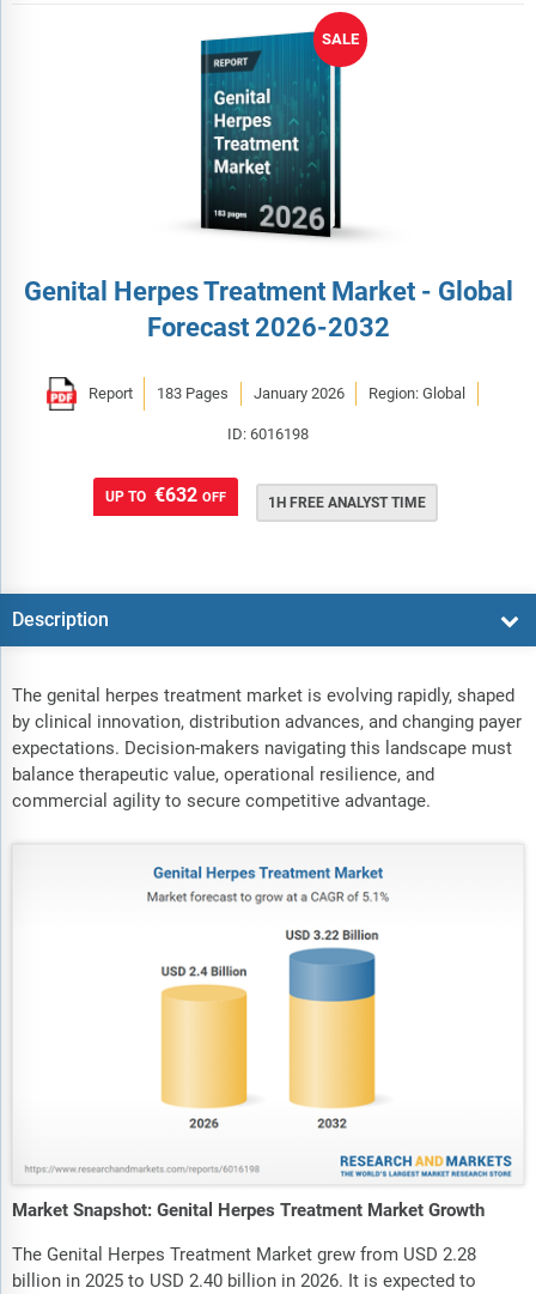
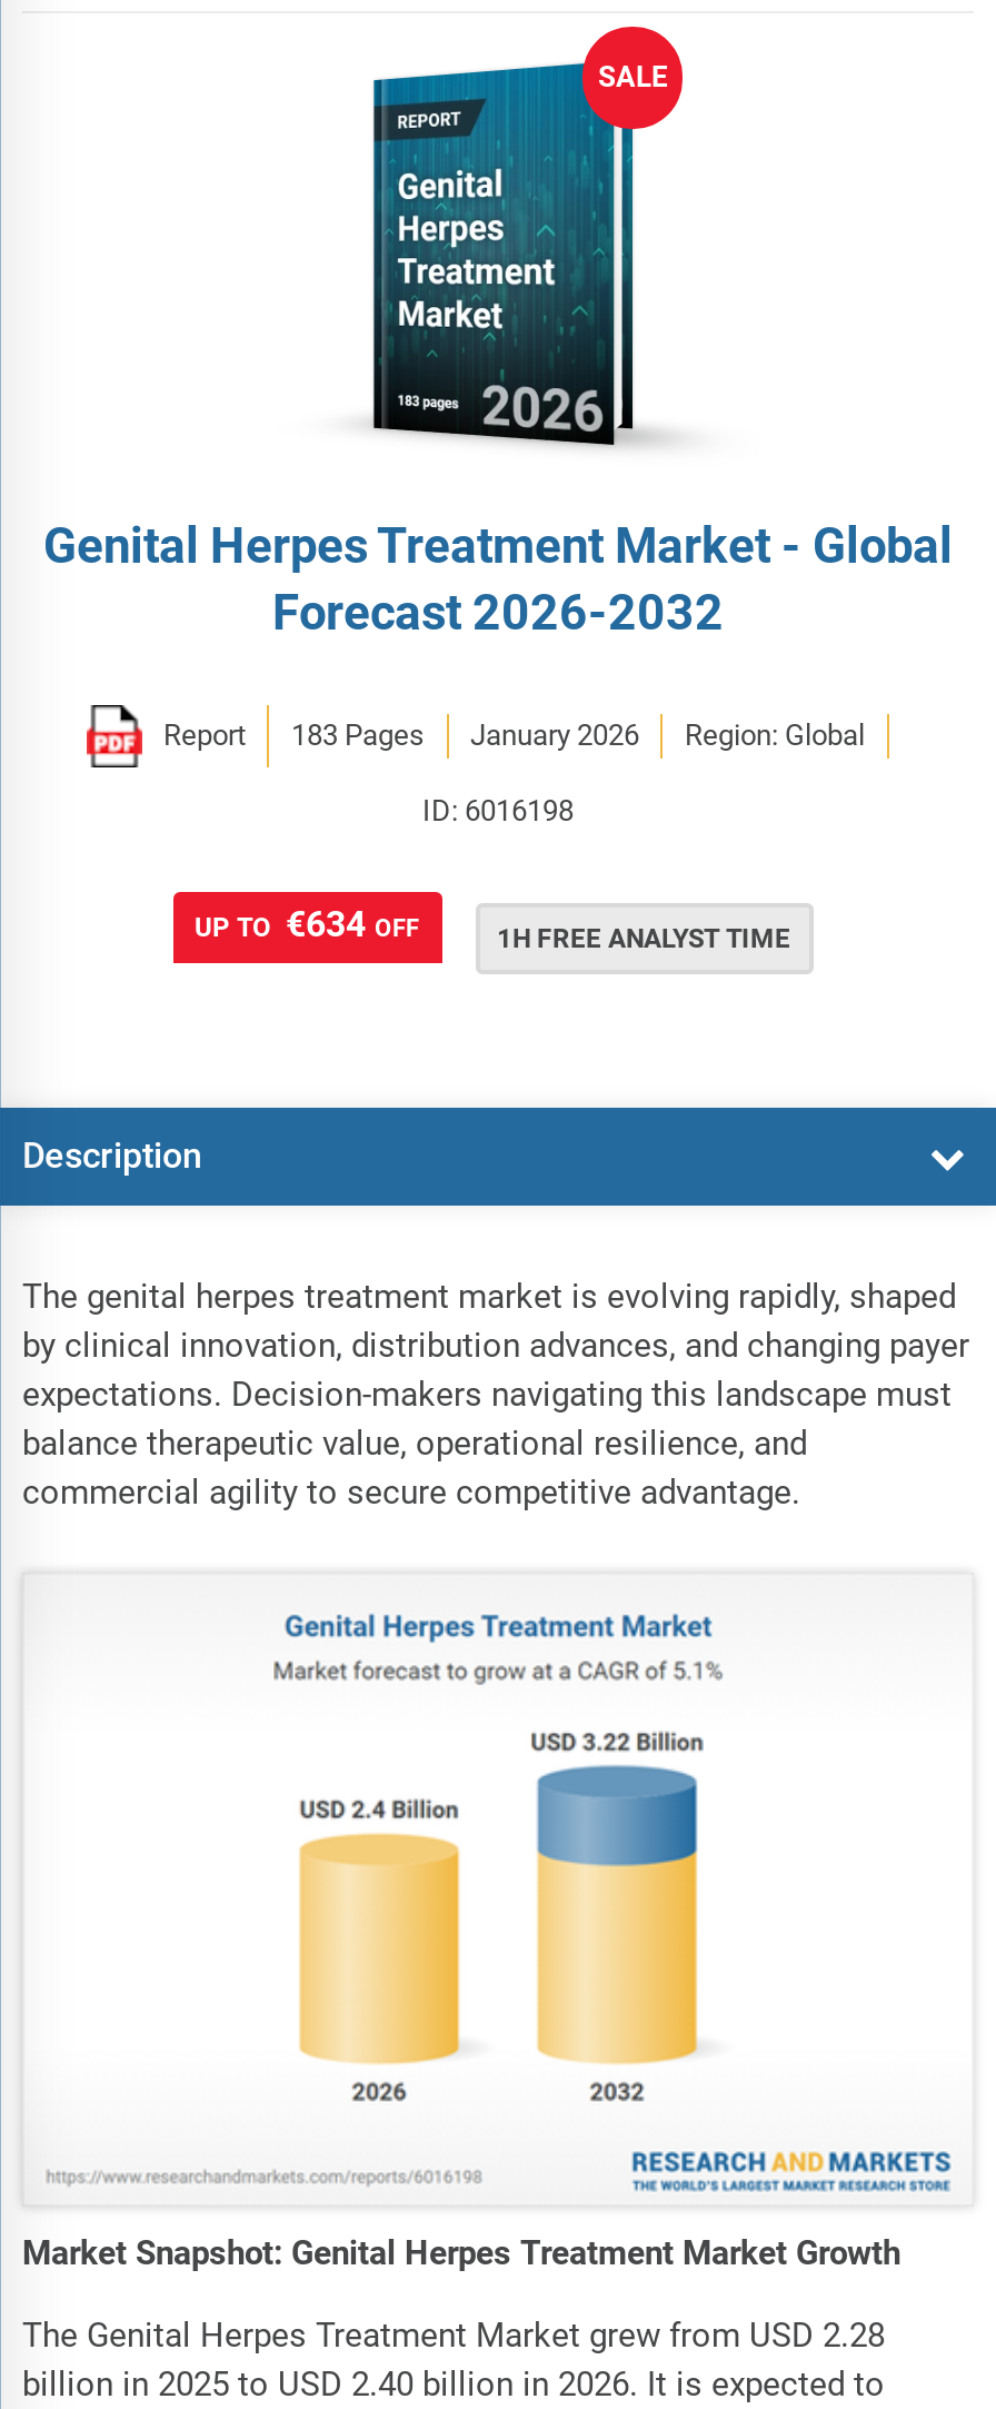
- UP TO €632 OFF
+ UP TO €634 OFF
